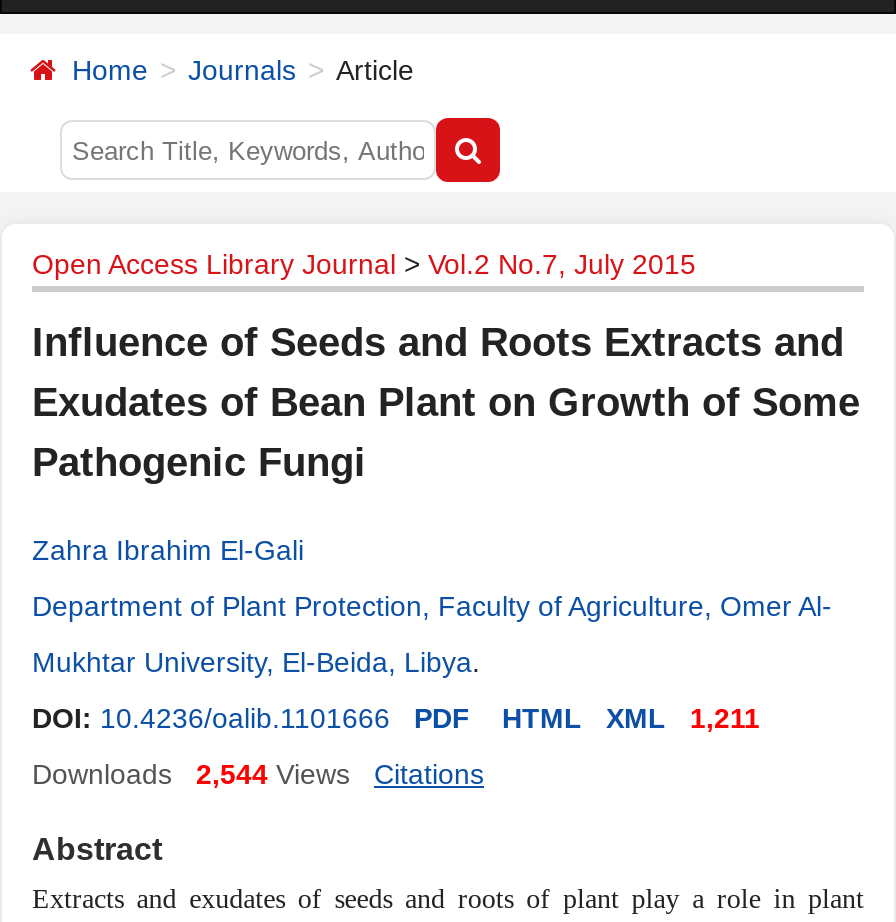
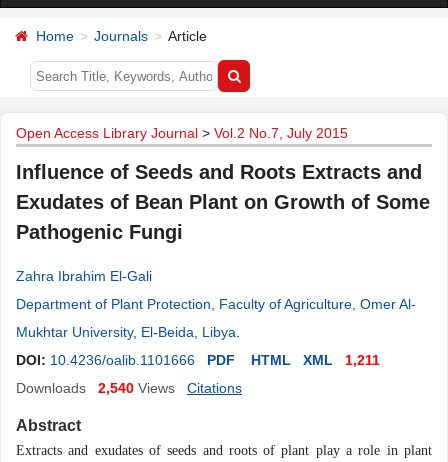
- Downloads 2,544 Views
+ Downloads 2,540 Views
